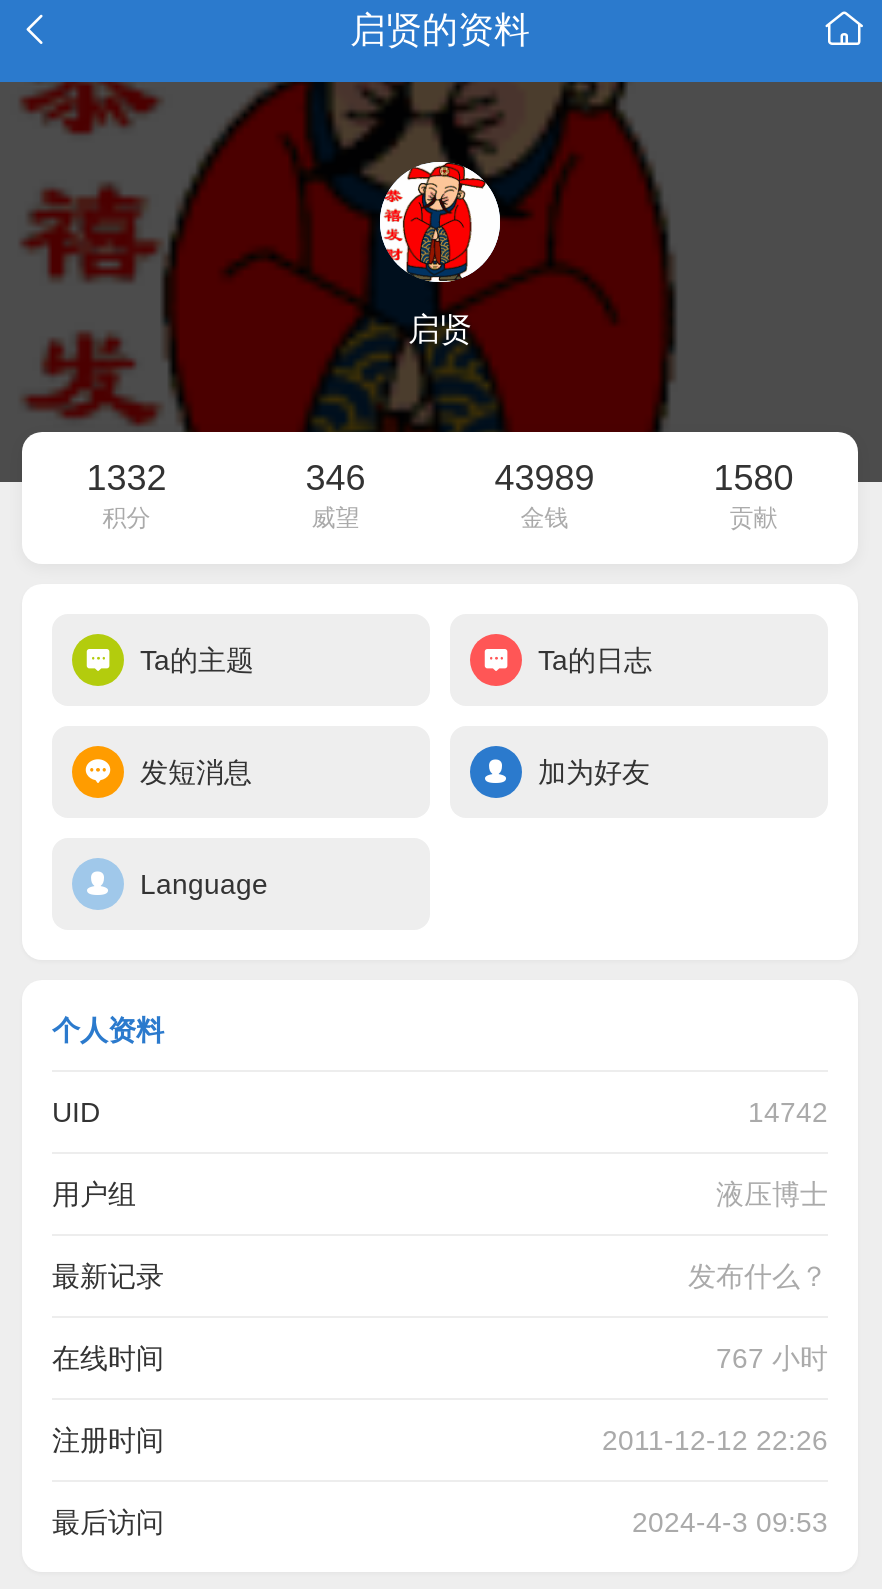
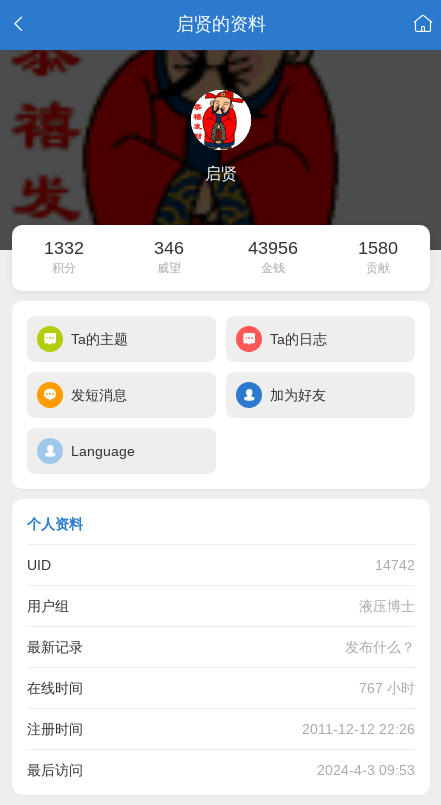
- 43989
+ 43956
